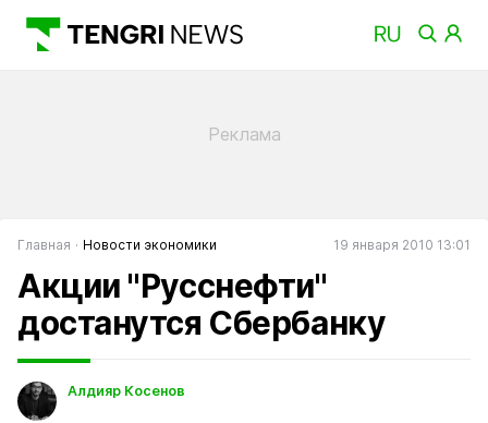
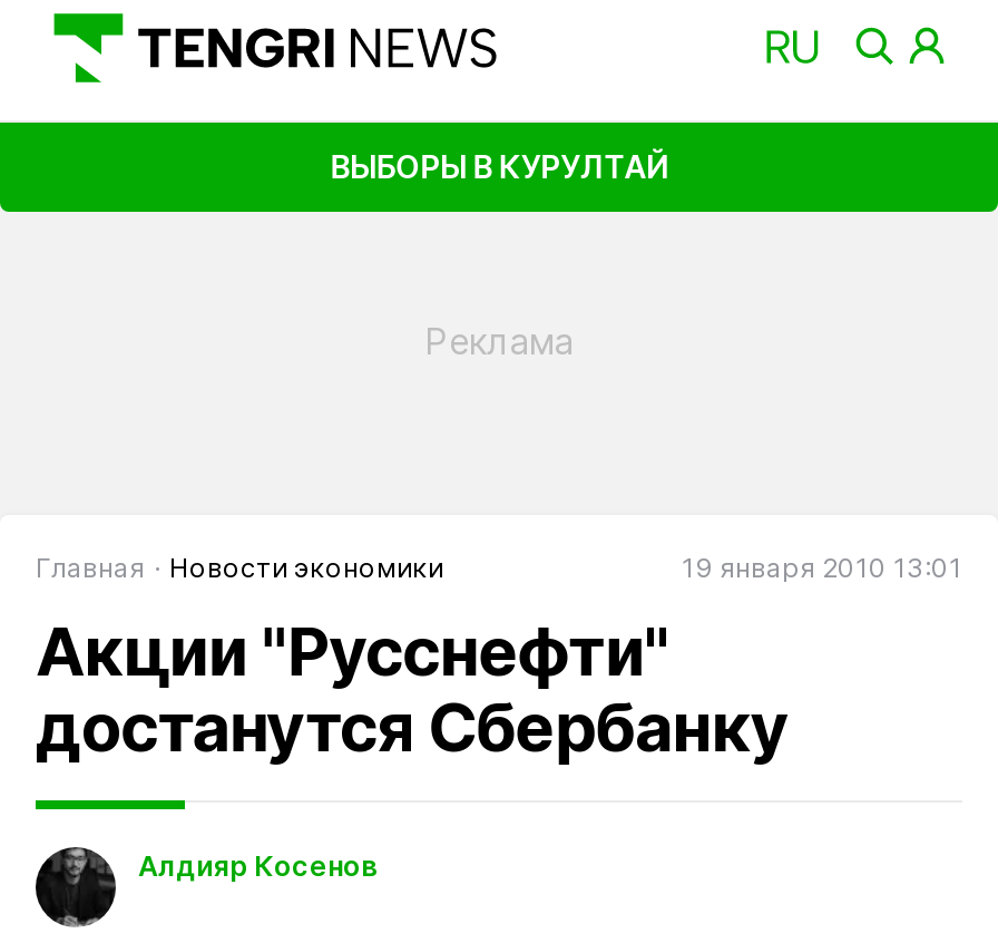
+ ВЫБОРЫ В КУРУЛТАЙ
